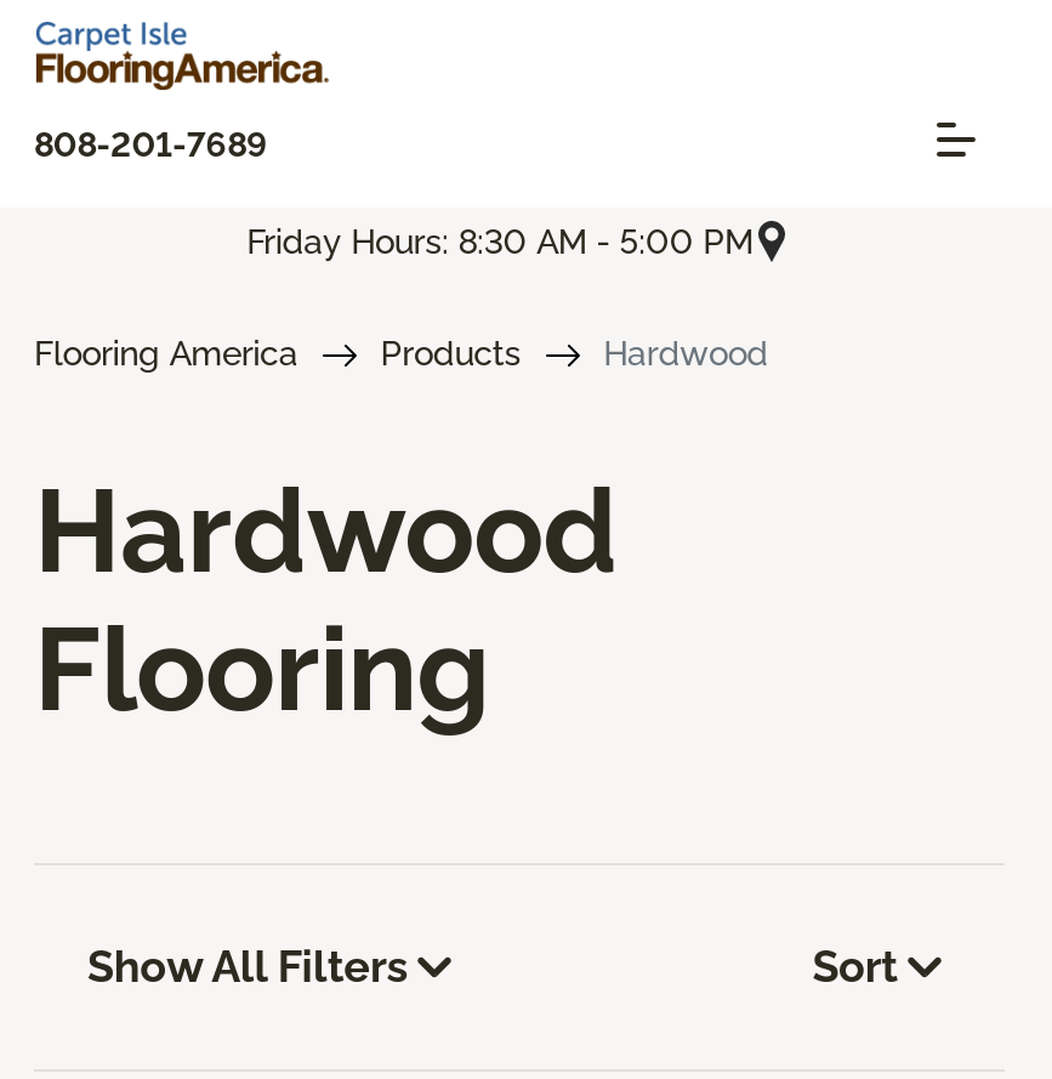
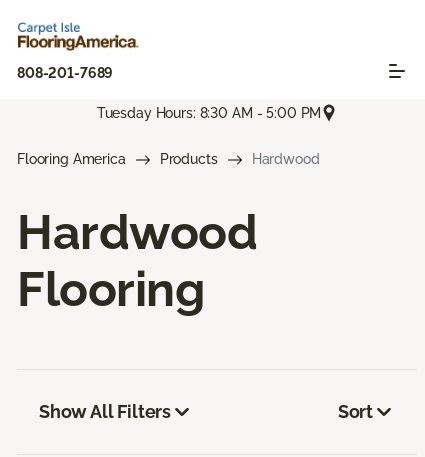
- Friday Hours: 8:30 AM - 5:00 PM
+ Tuesday Hours: 8:30 AM - 5:00 PM
